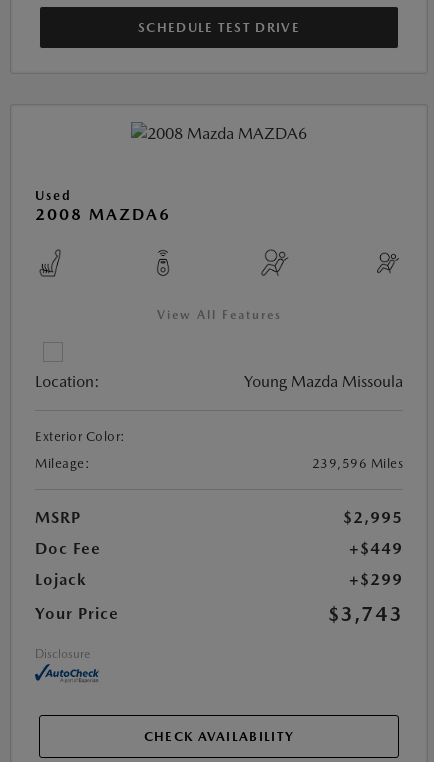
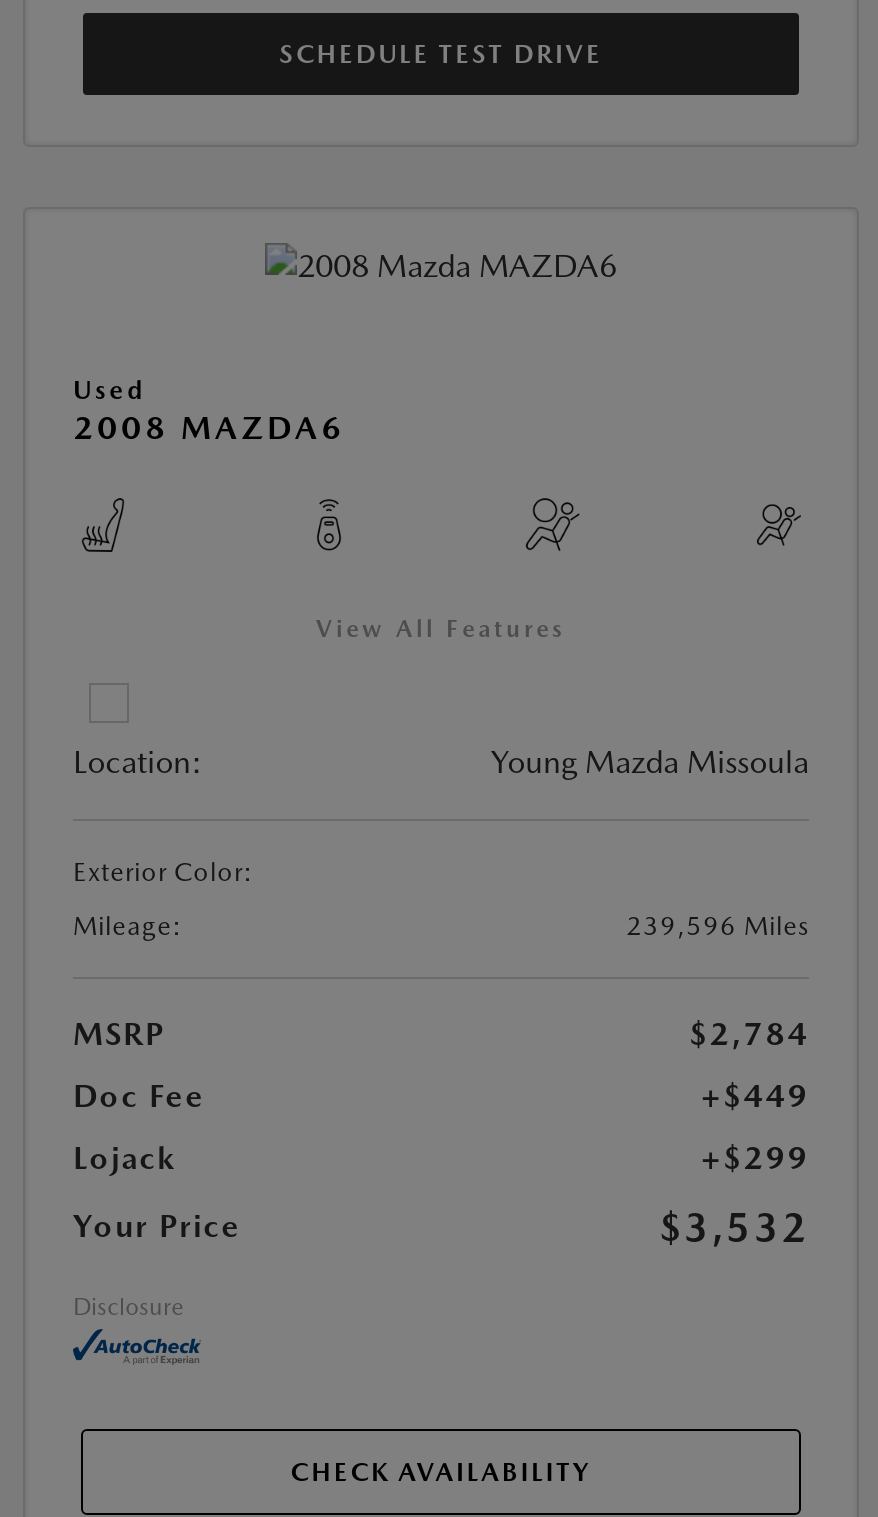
- $2,995
+ $2,784

- $3,743
+ $3,532
